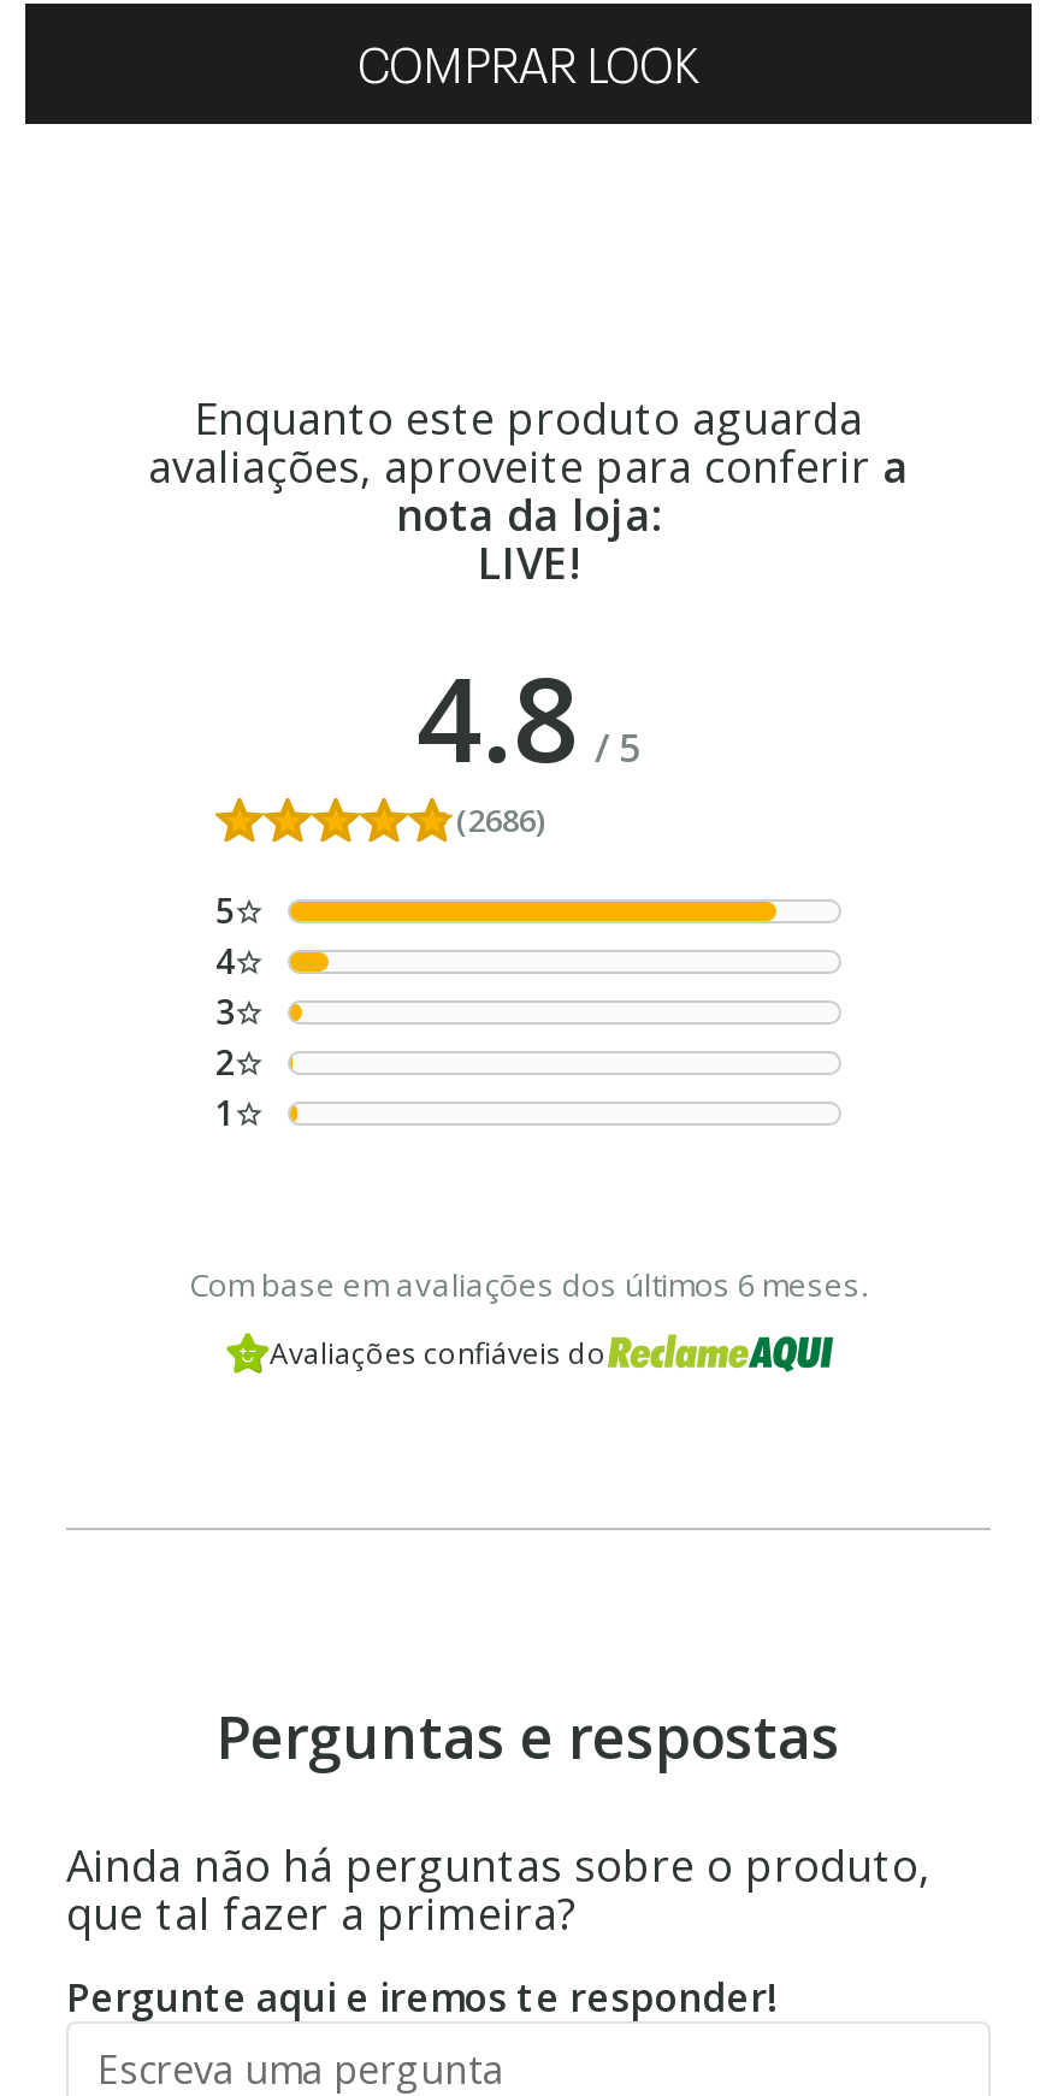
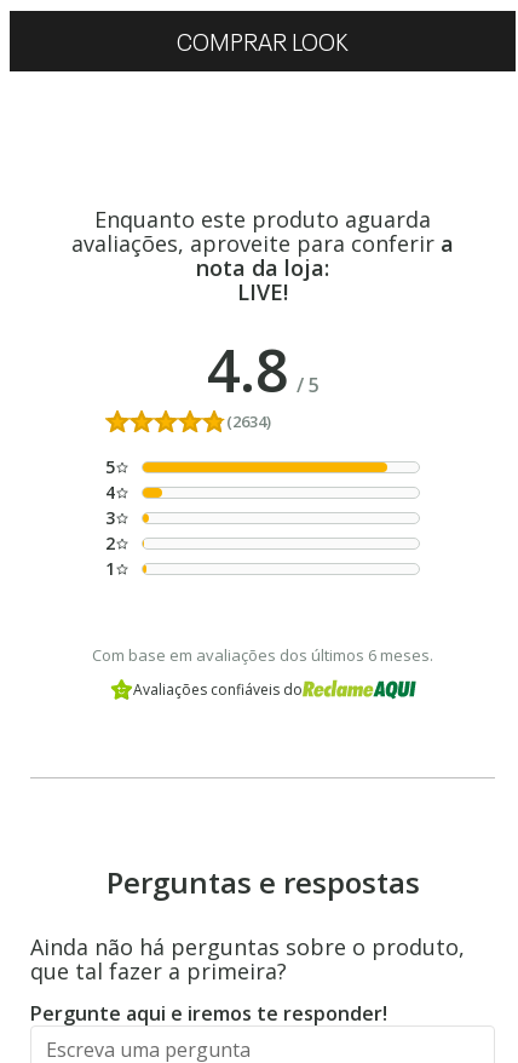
- (2686)
+ (2634)
